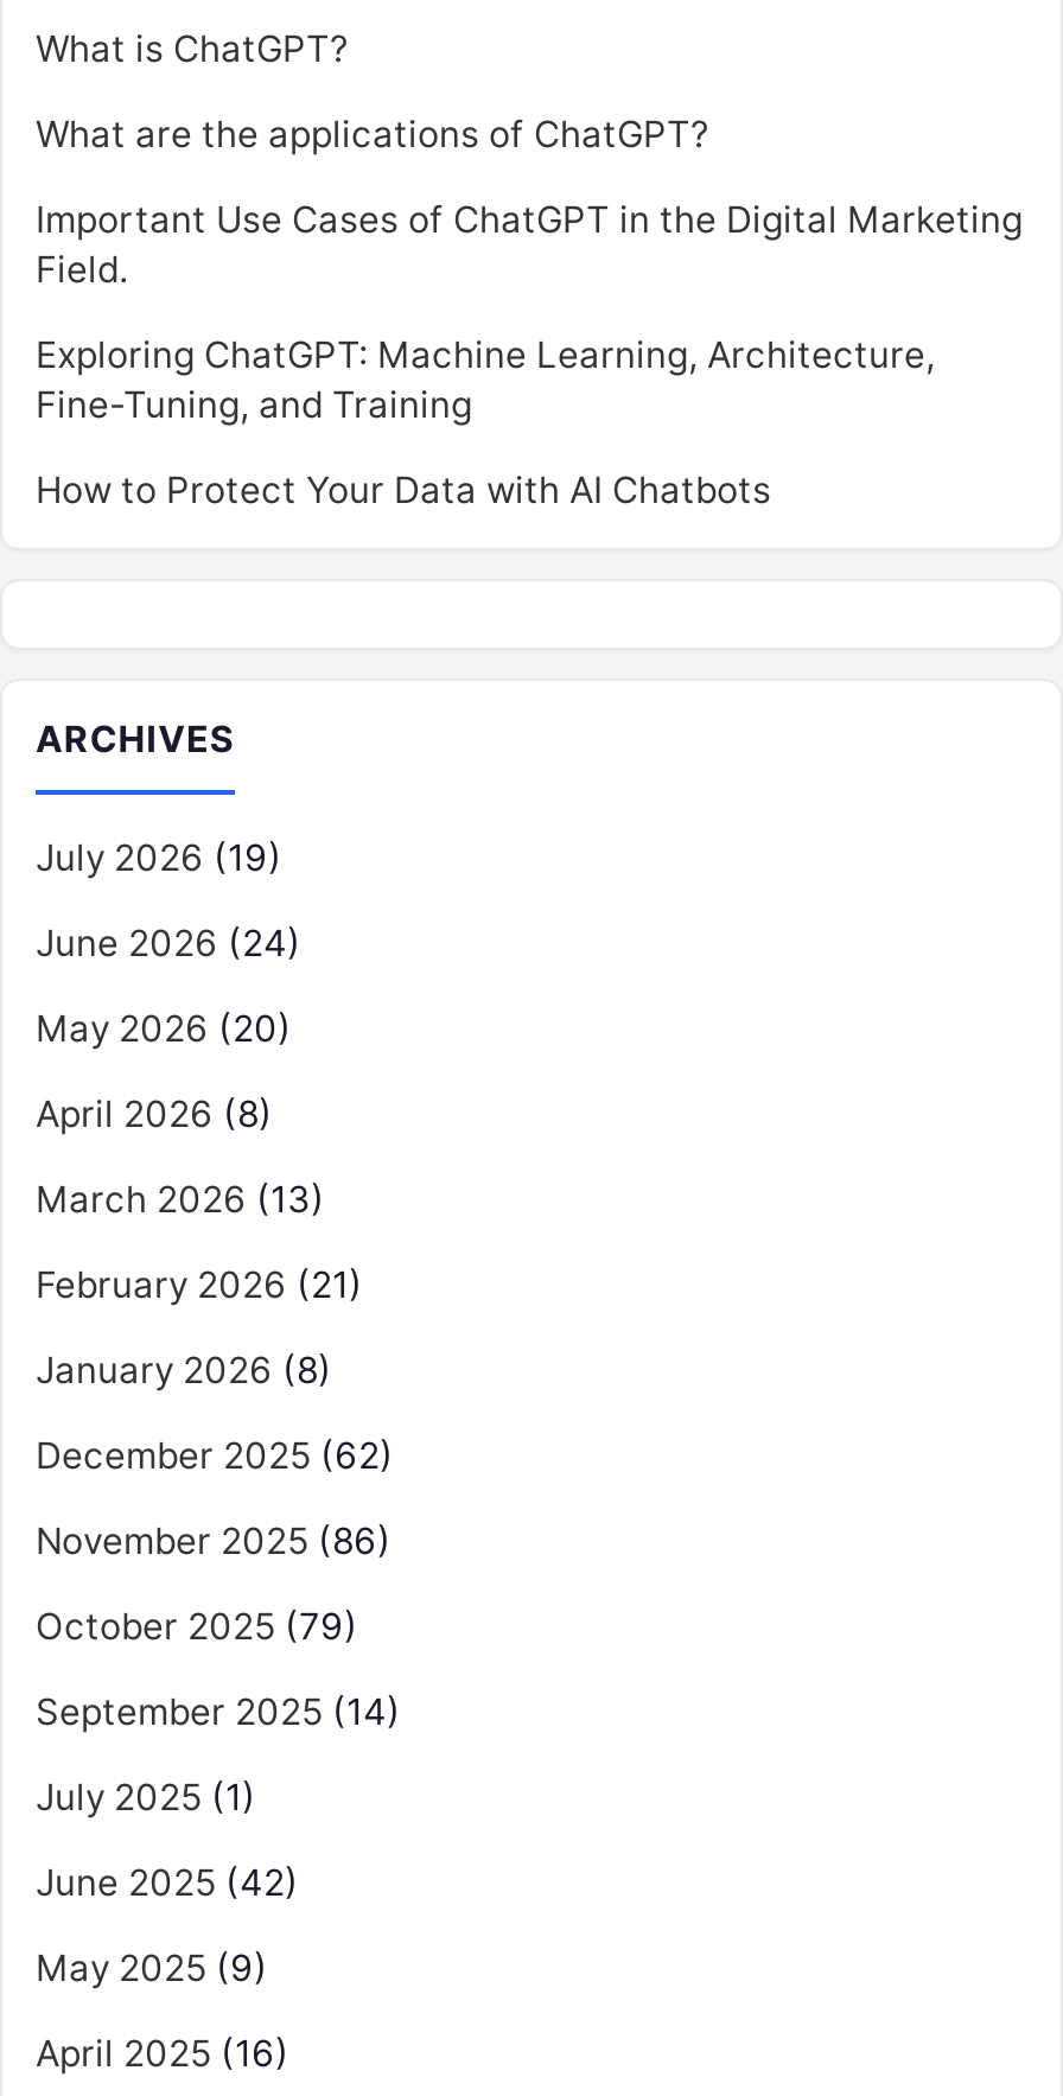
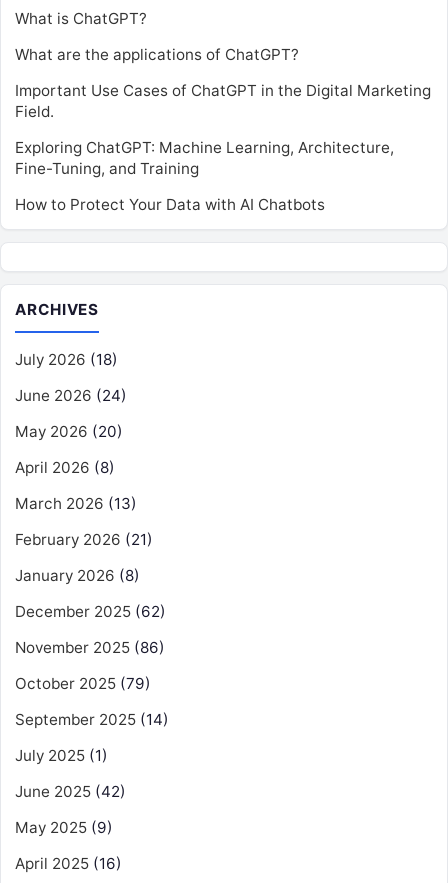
- July 2026 (19)
+ July 2026 (18)
